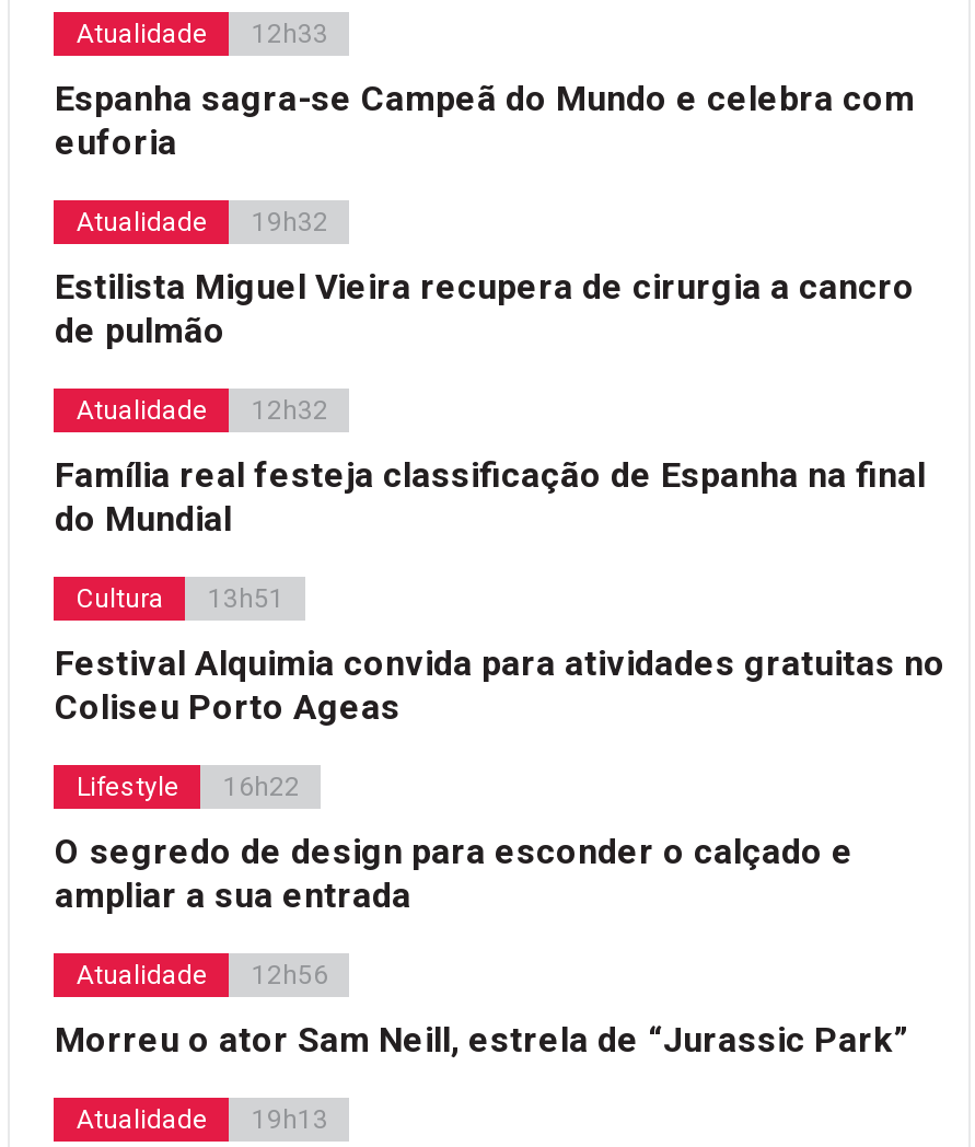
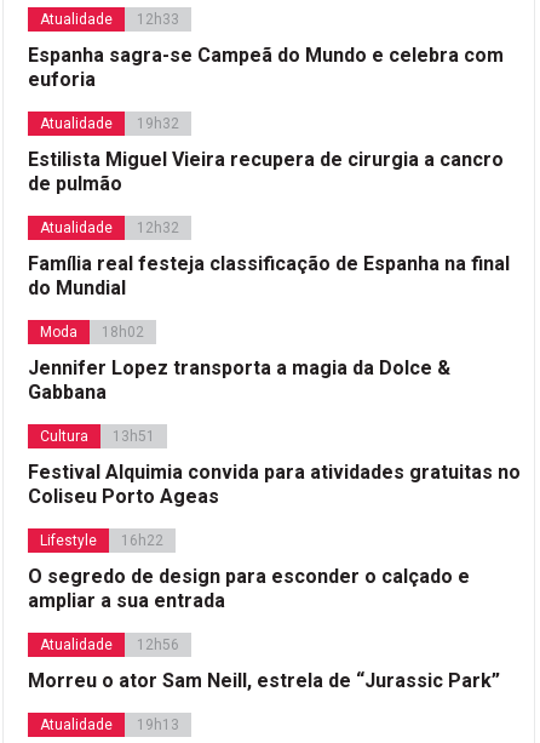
+ Moda
+ 18h02
+ Jennifer Lopez transporta a magia da Dolce &
+ Gabbana
